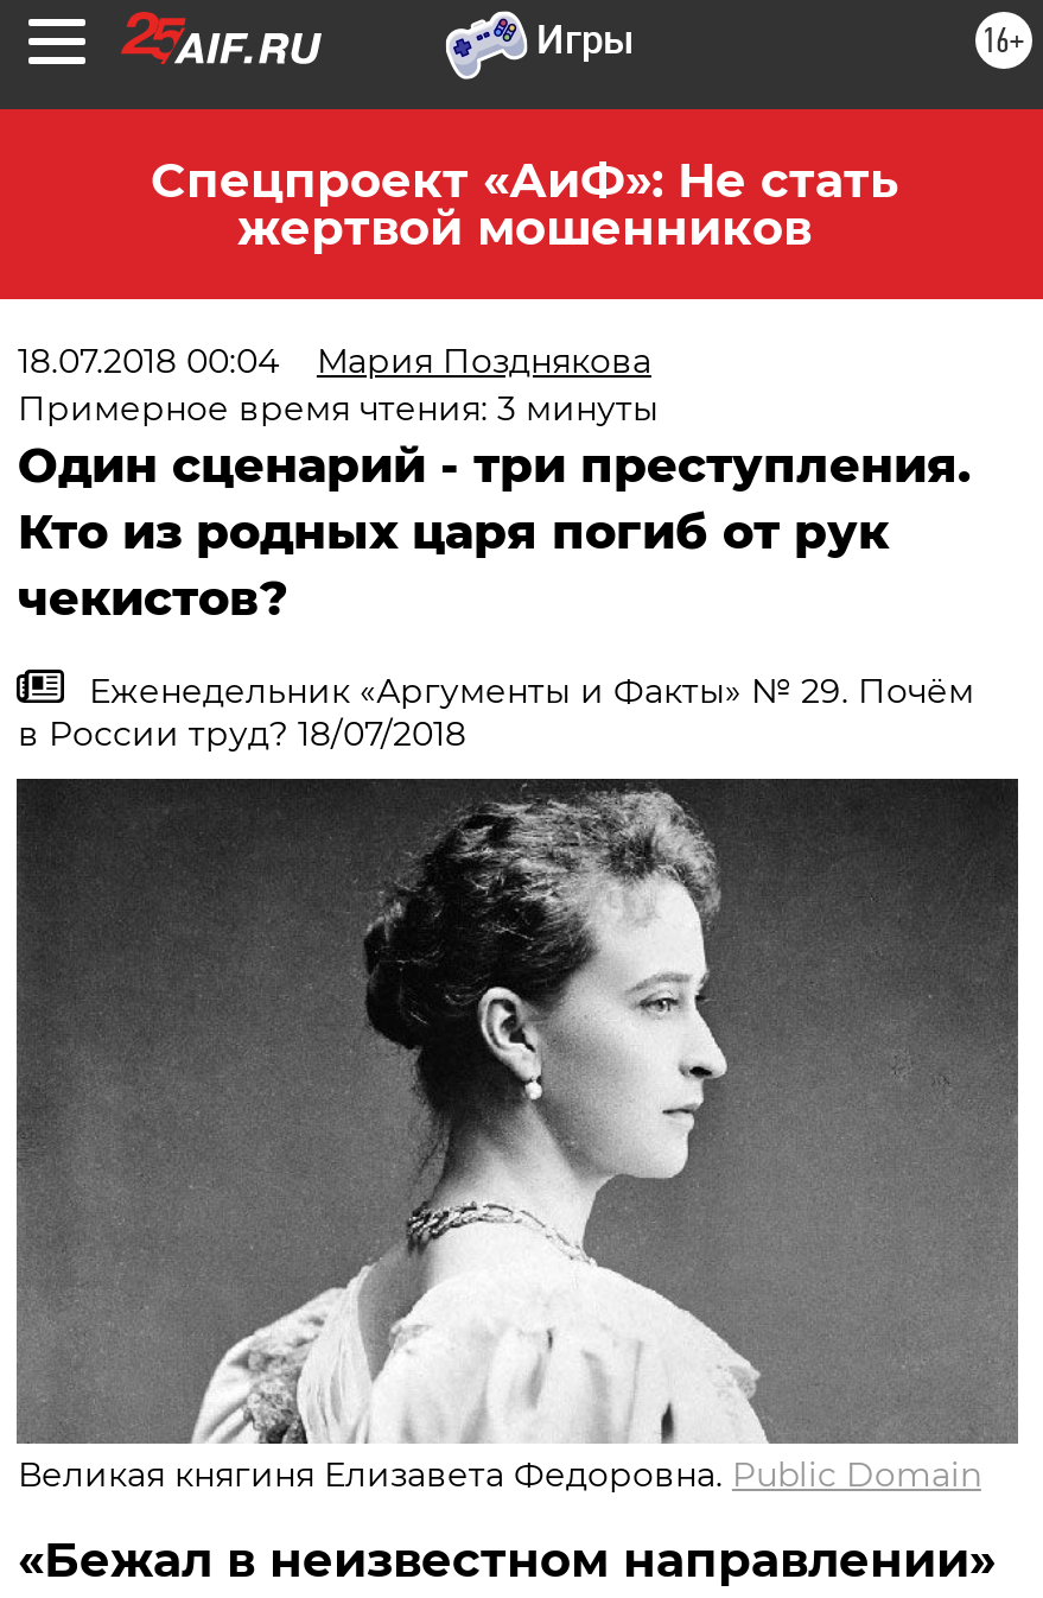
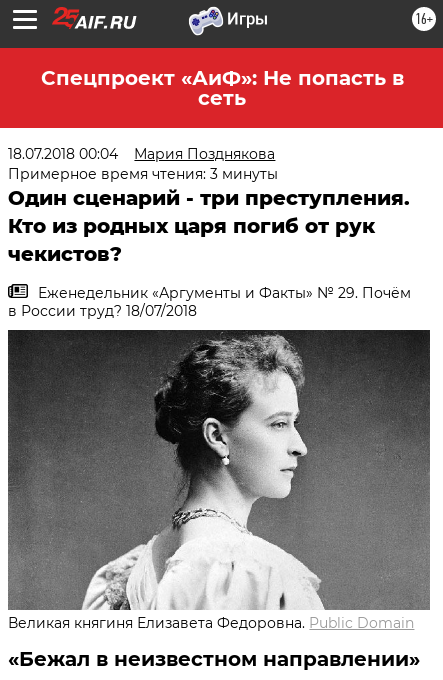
- Спецпроект «АиФ»: Не стать
- жертвой мошенников
+ Спецпроект «АиФ»: Не попасть в
+ сеть
